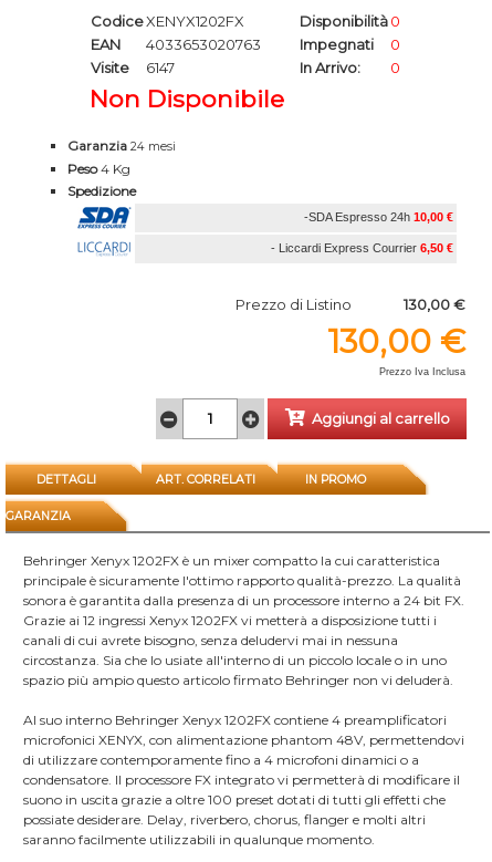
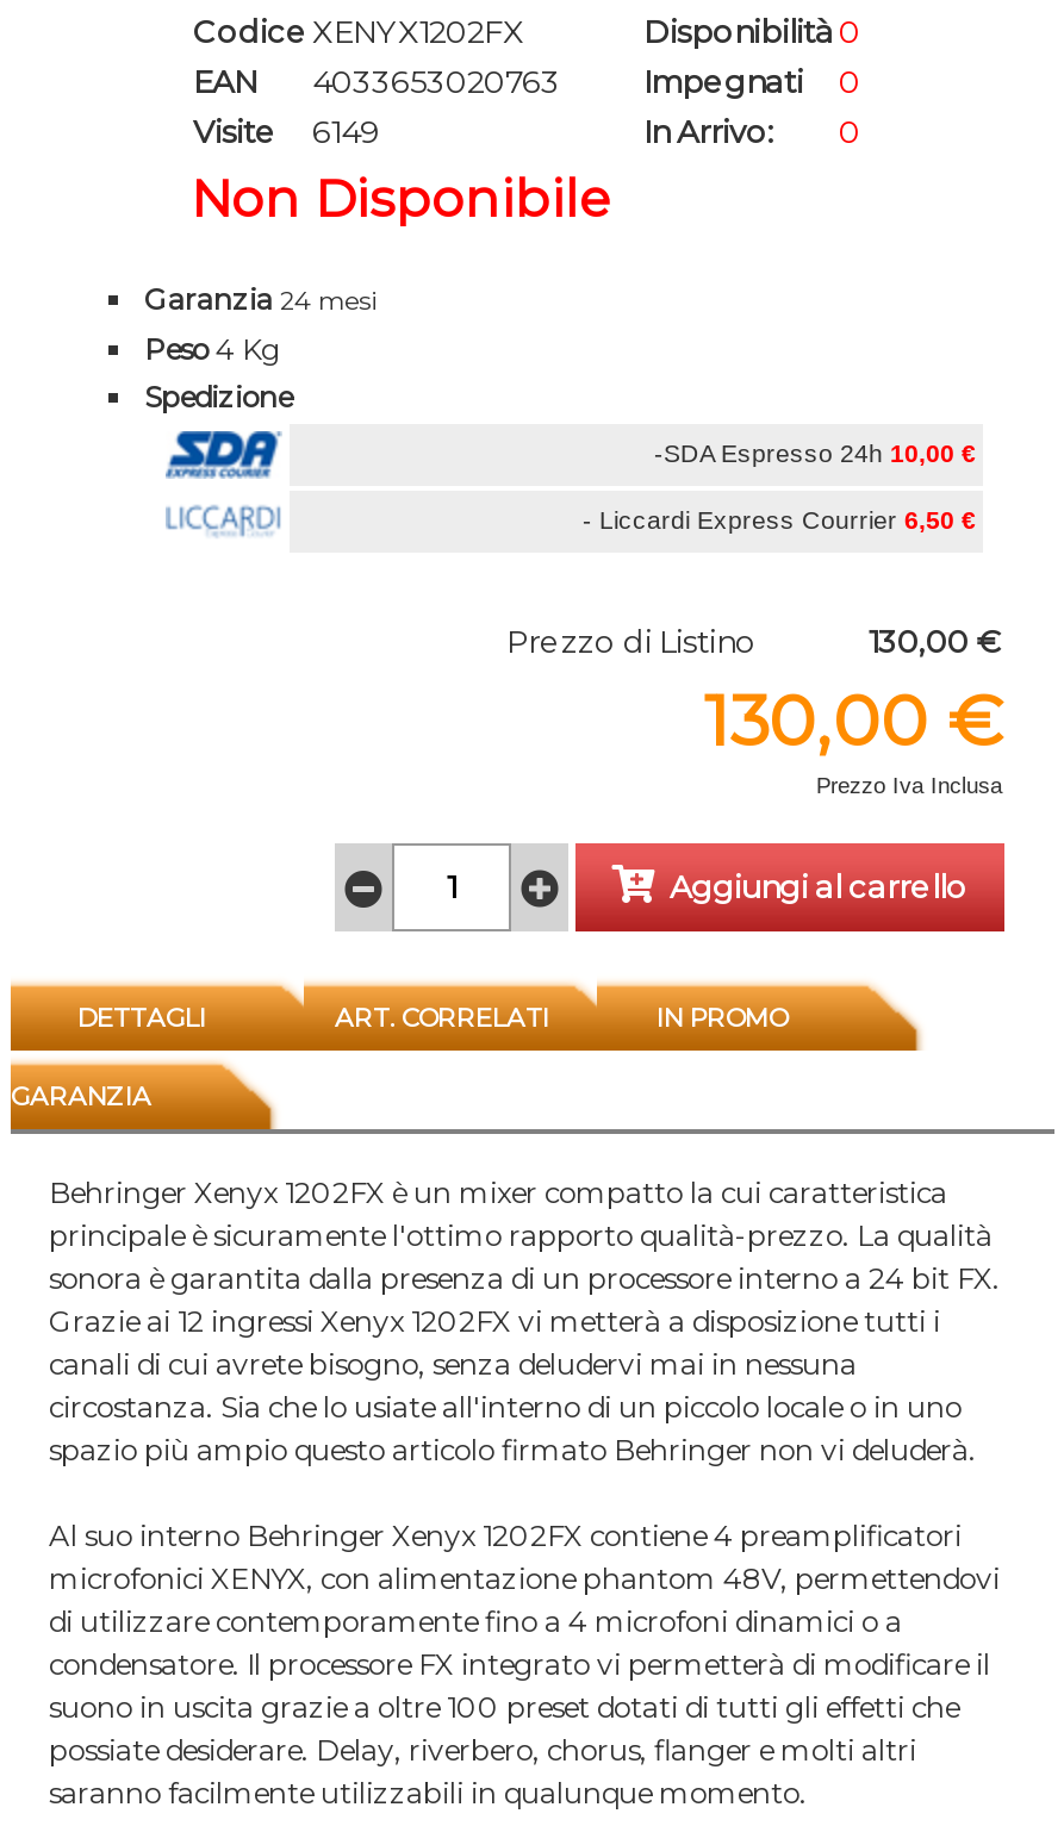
- Visite 6147
+ Visite 6149
